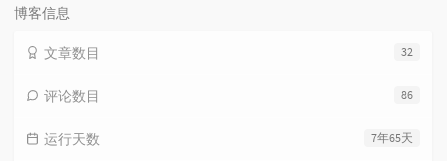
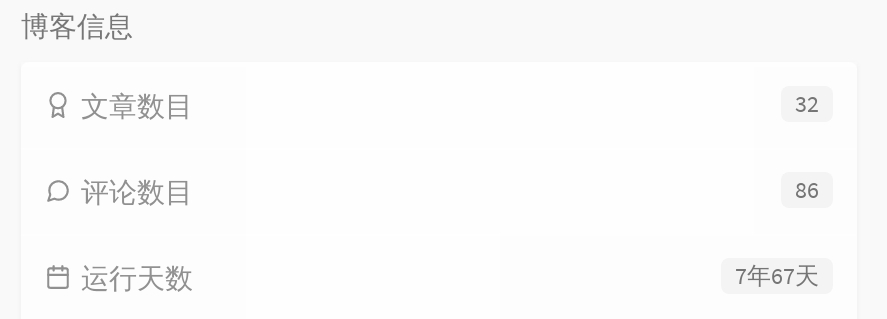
- 7年65天
+ 7年67天
